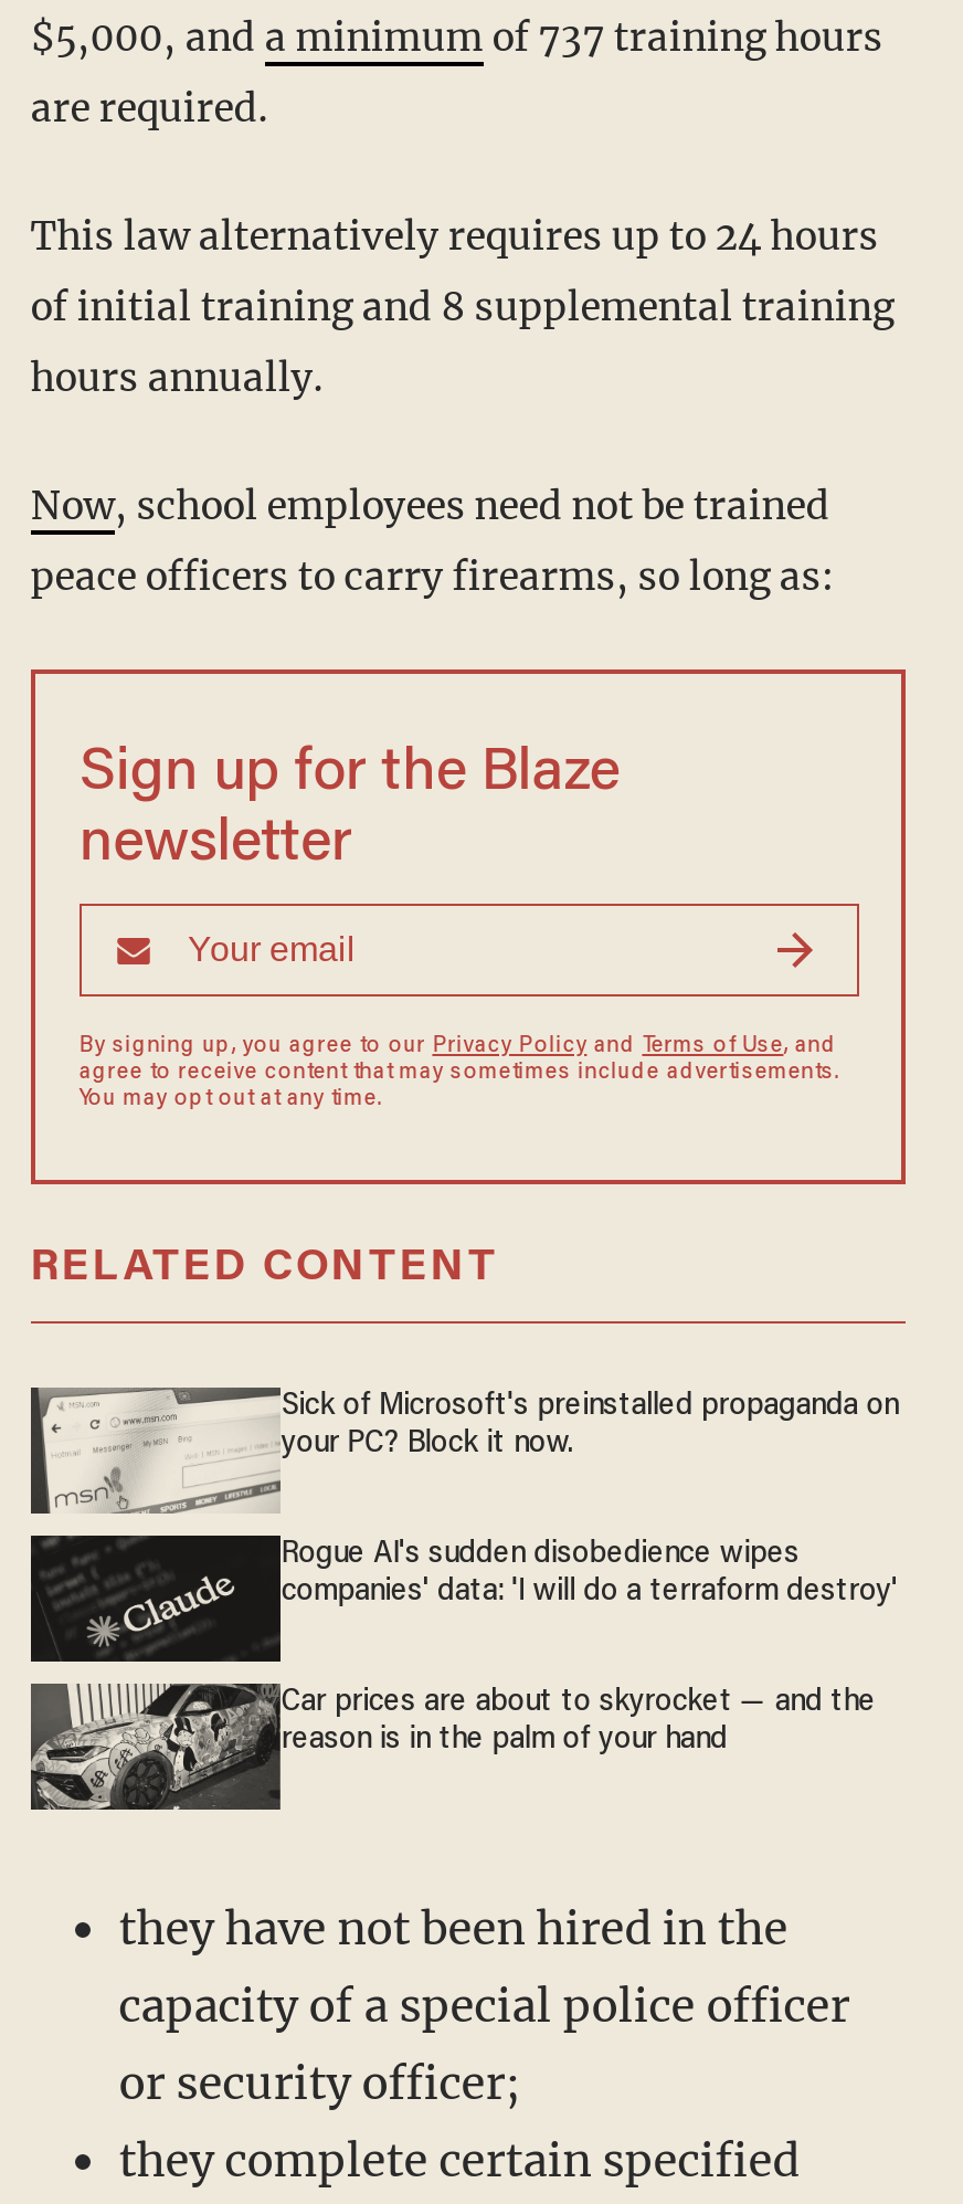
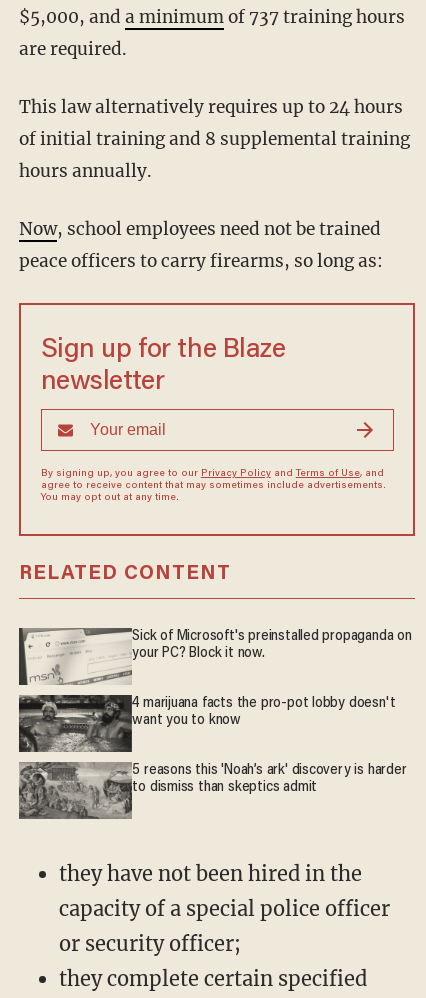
- [image]
- Rogue AI's sudden disobedience wipes
- companies' data: 'I will do a terraform destroy'
+ [image]
+ 4 marijuana facts the pro-pot lobby doesn't
+ want you to know

- [image]
- Car prices are about to skyrocket — and the
- reason is in the palm of your hand
+ [image]
+ 5 reasons this 'Noah’s ark' discovery is harder
+ to dismiss than skeptics admit
